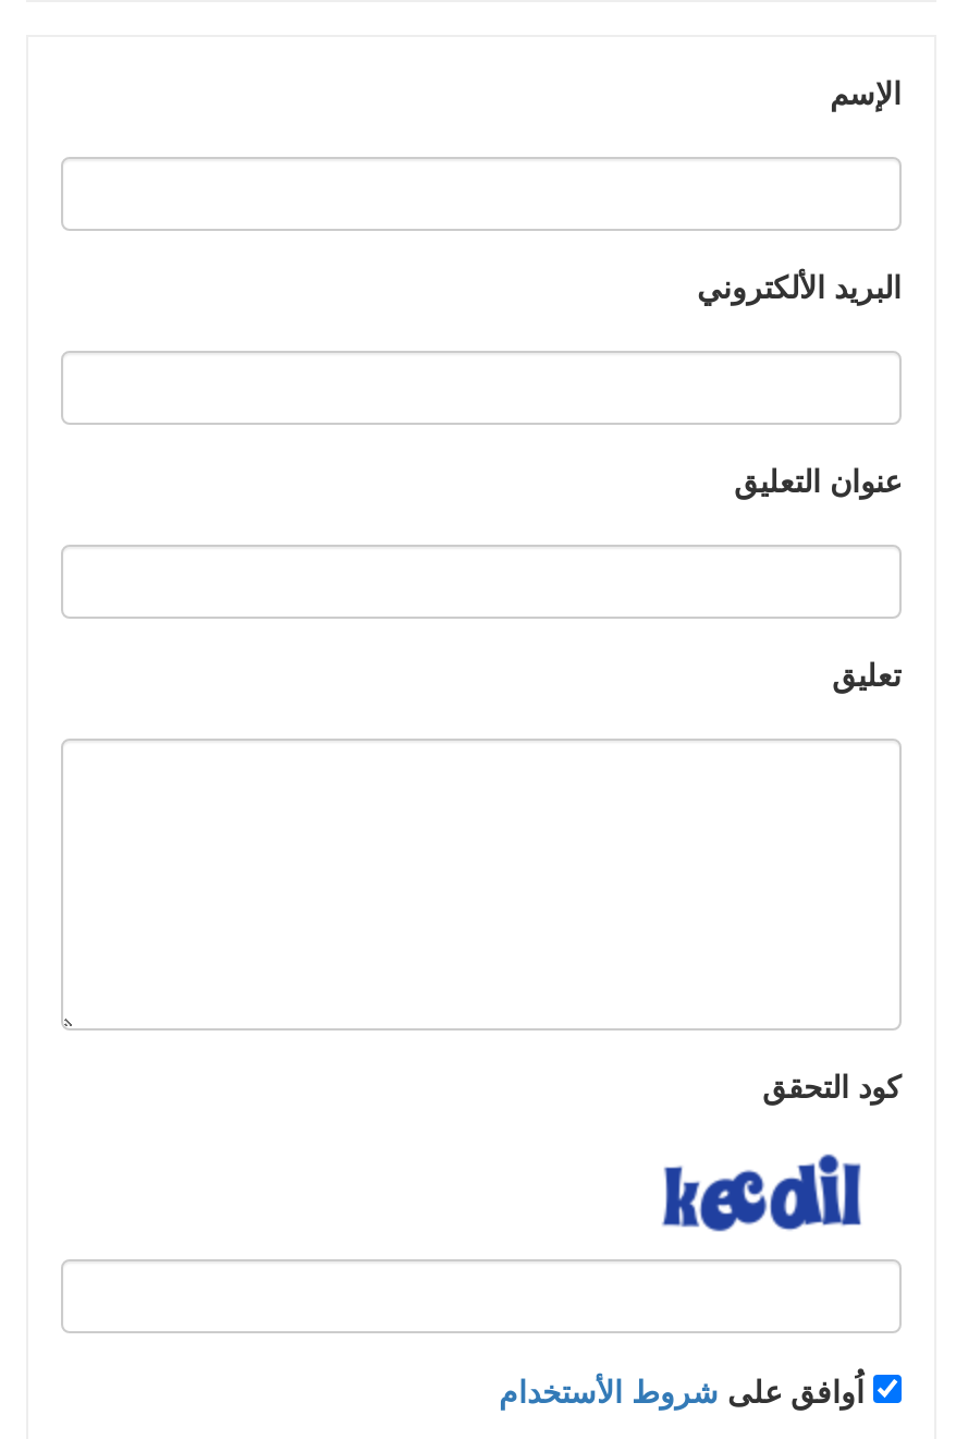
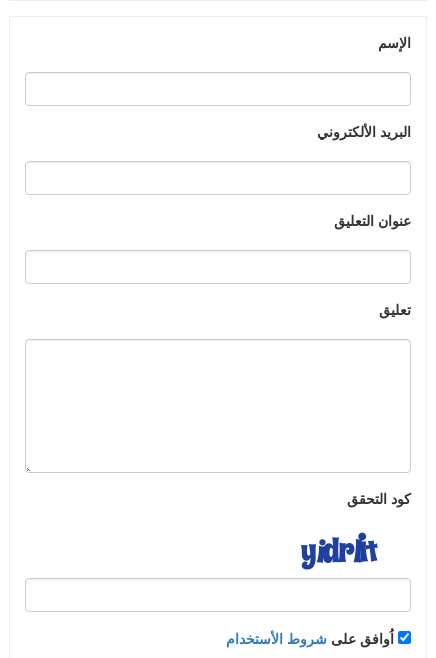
- [image]
+ [image]
